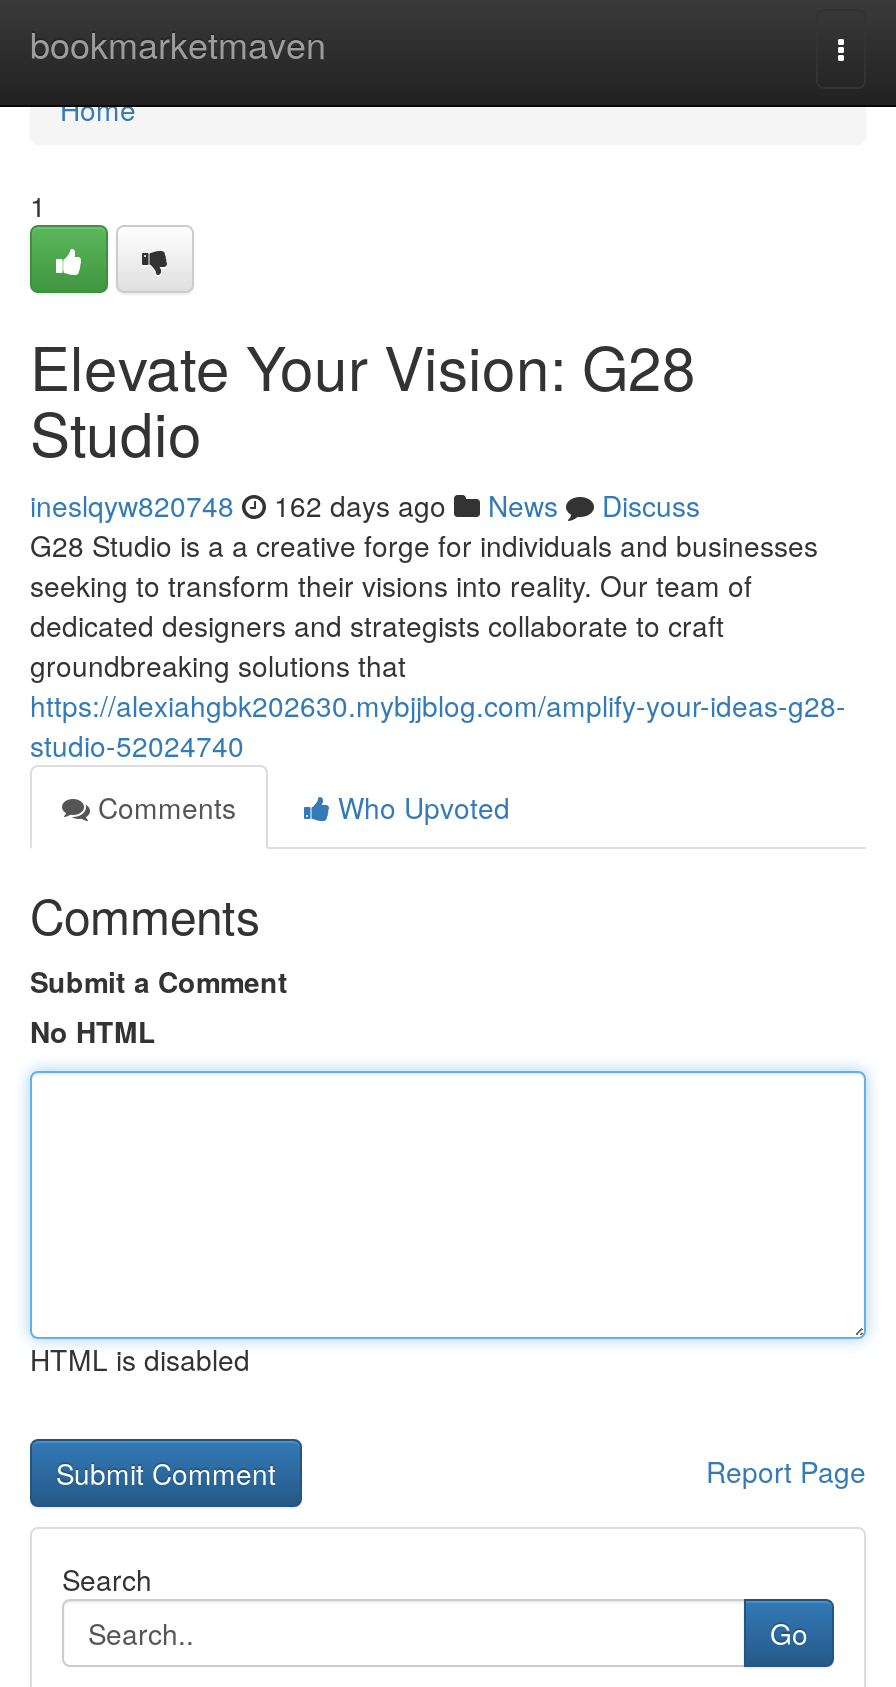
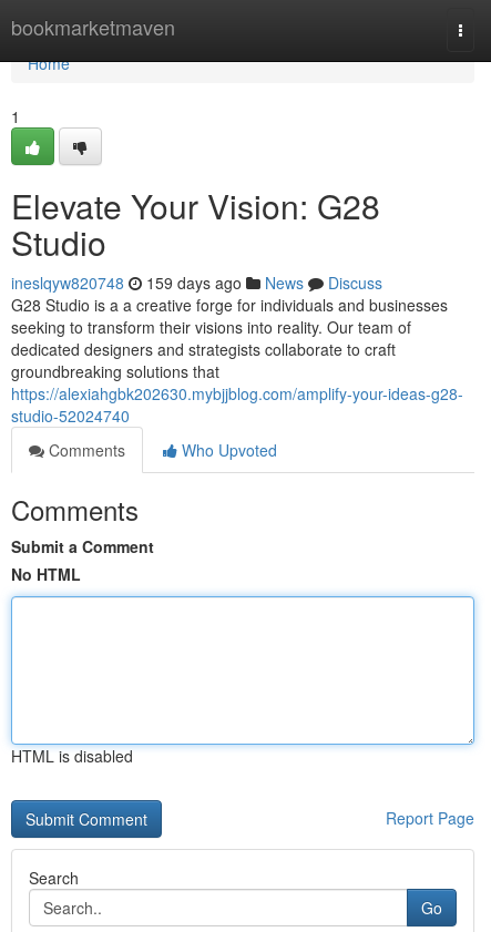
- ineslqyw820748 162 days ago News Discuss
+ ineslqyw820748 159 days ago News Discuss
